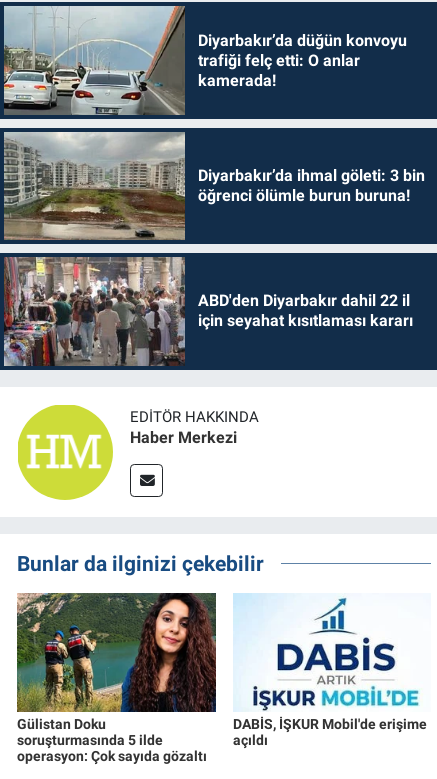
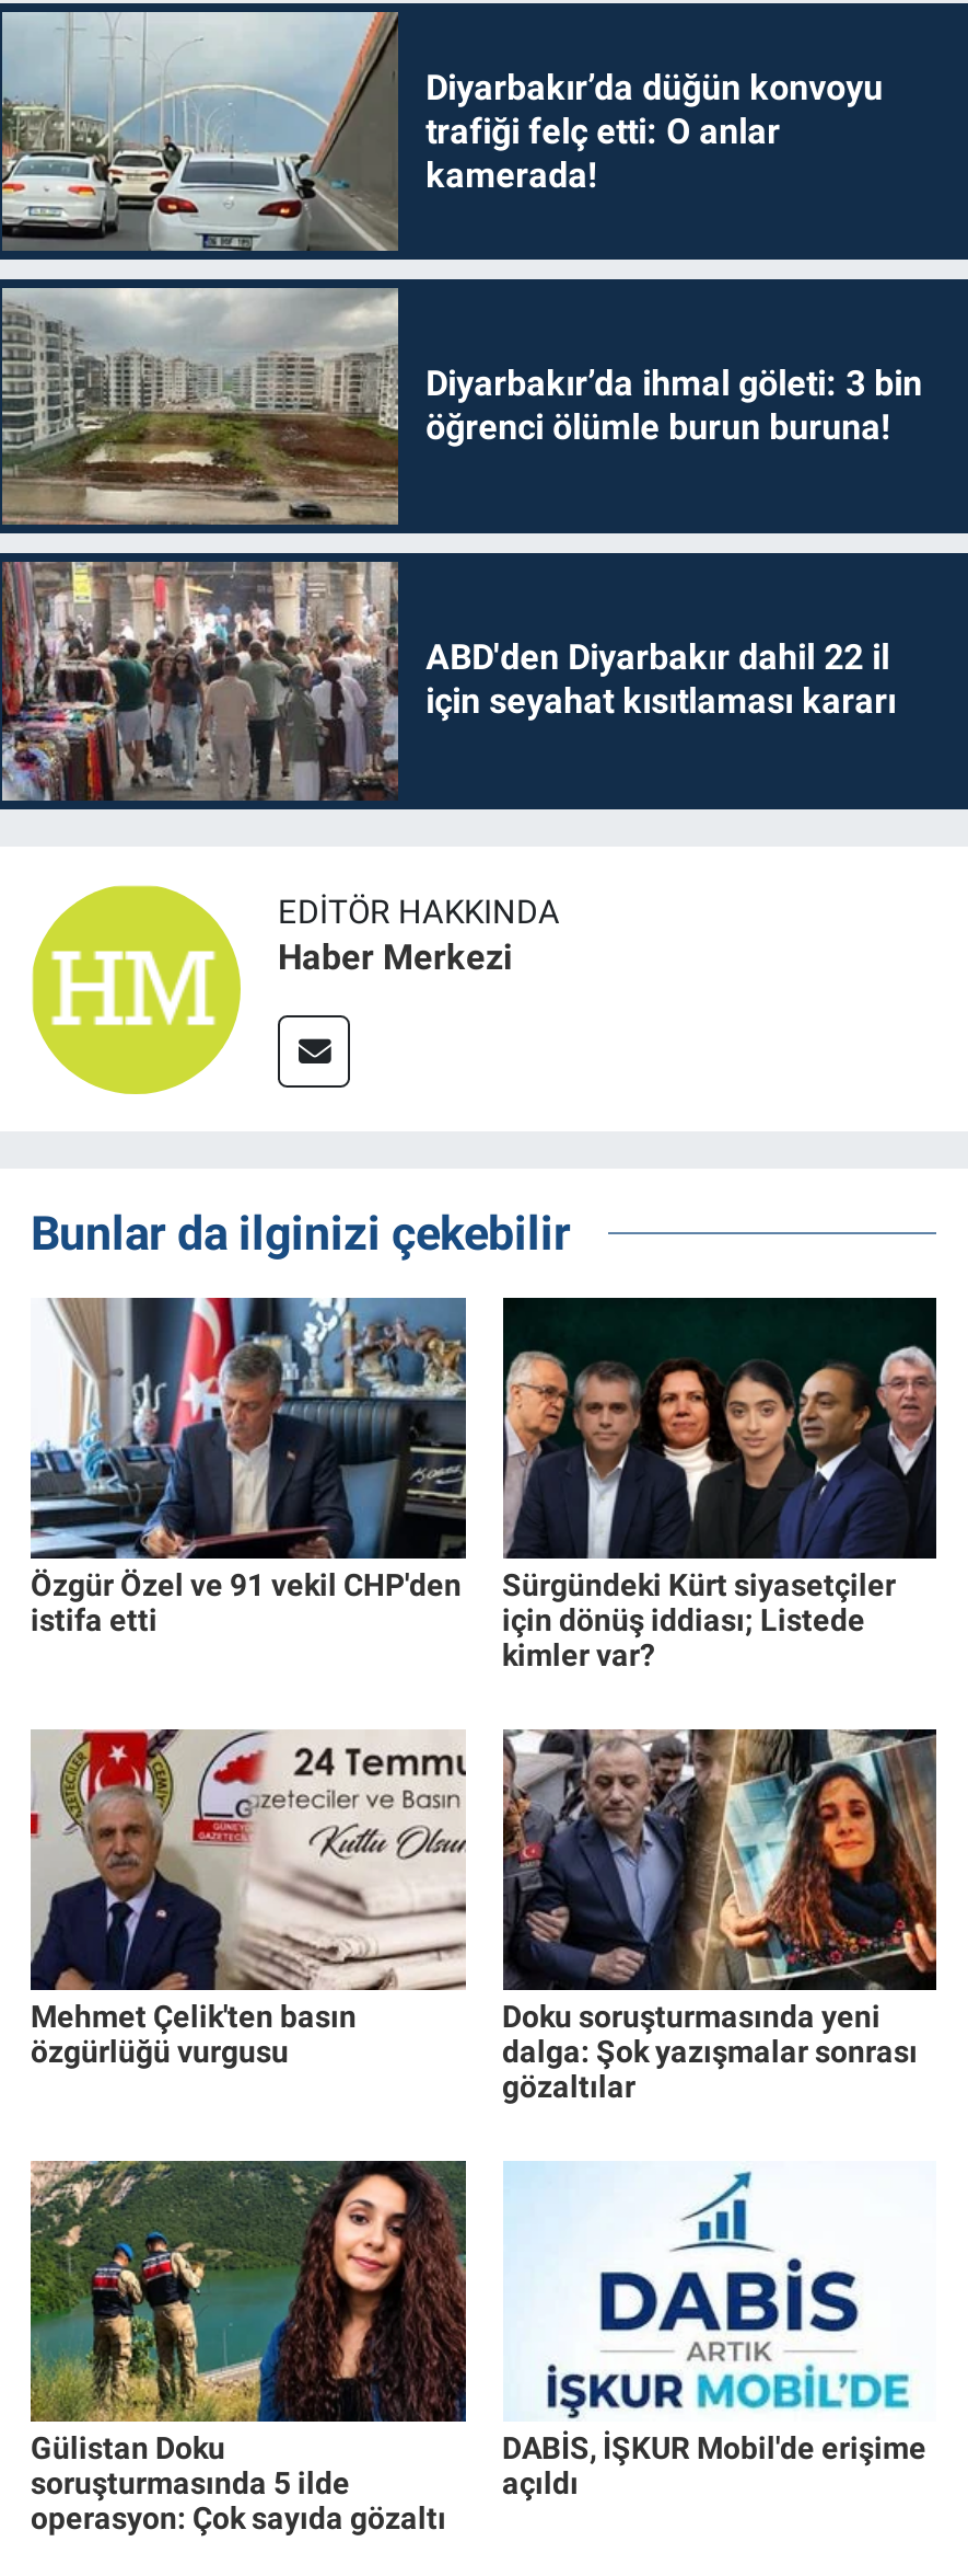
+ [image]
+ Özgür Özel ve 91 vekil CHP'den
+ istifa etti

+ [image]
+ Mehmet Çelik'ten basın
+ özgürlüğü vurgusu

+ [image]
+ Sürgündeki Kürt siyasetçiler
+ için dönüş iddiası; Listede
+ kimler var?

+ [image]
+ Doku soruşturmasında yeni
+ dalga: Şok yazışmalar sonrası
+ gözaltılar
